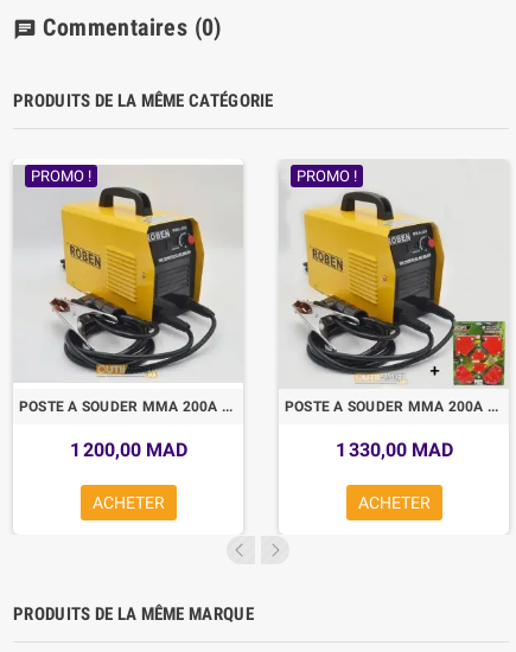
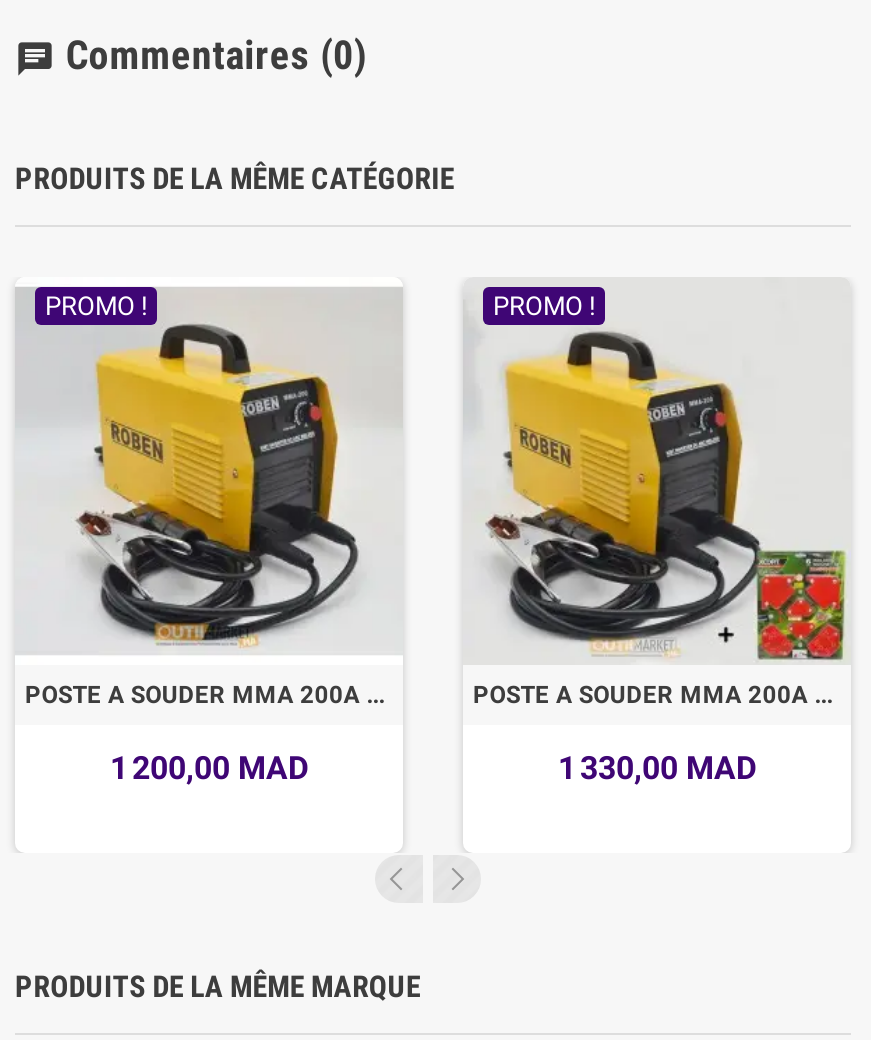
- ACHETER

- ACHETER
